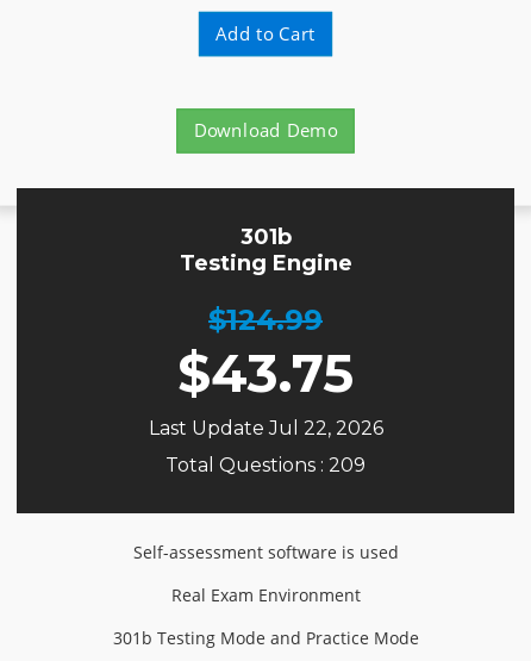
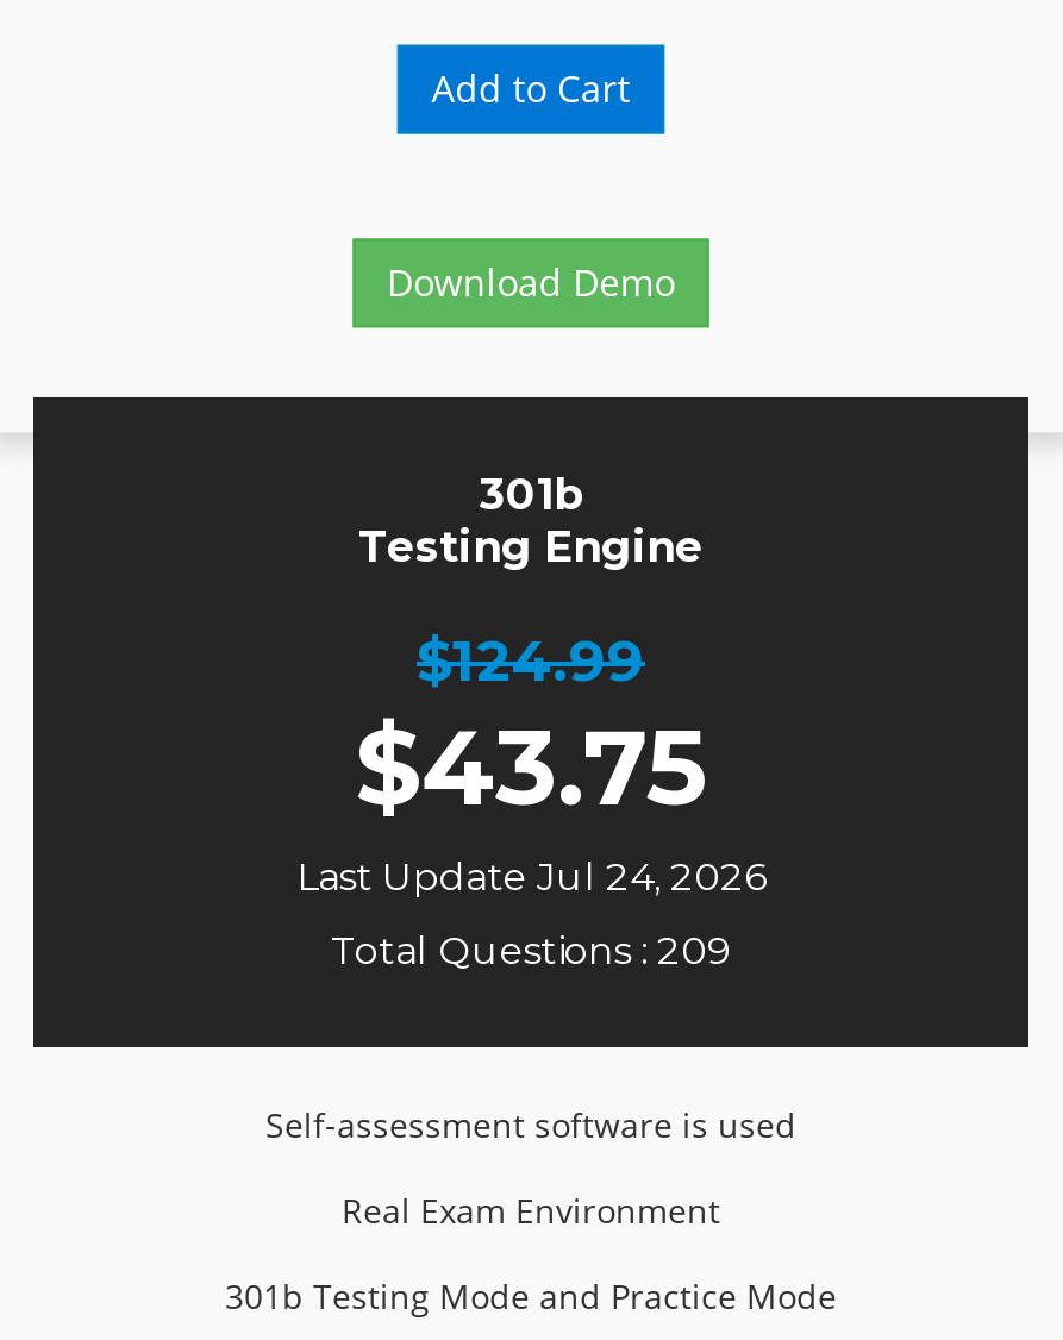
- Last Update Jul 22, 2026
+ Last Update Jul 24, 2026
